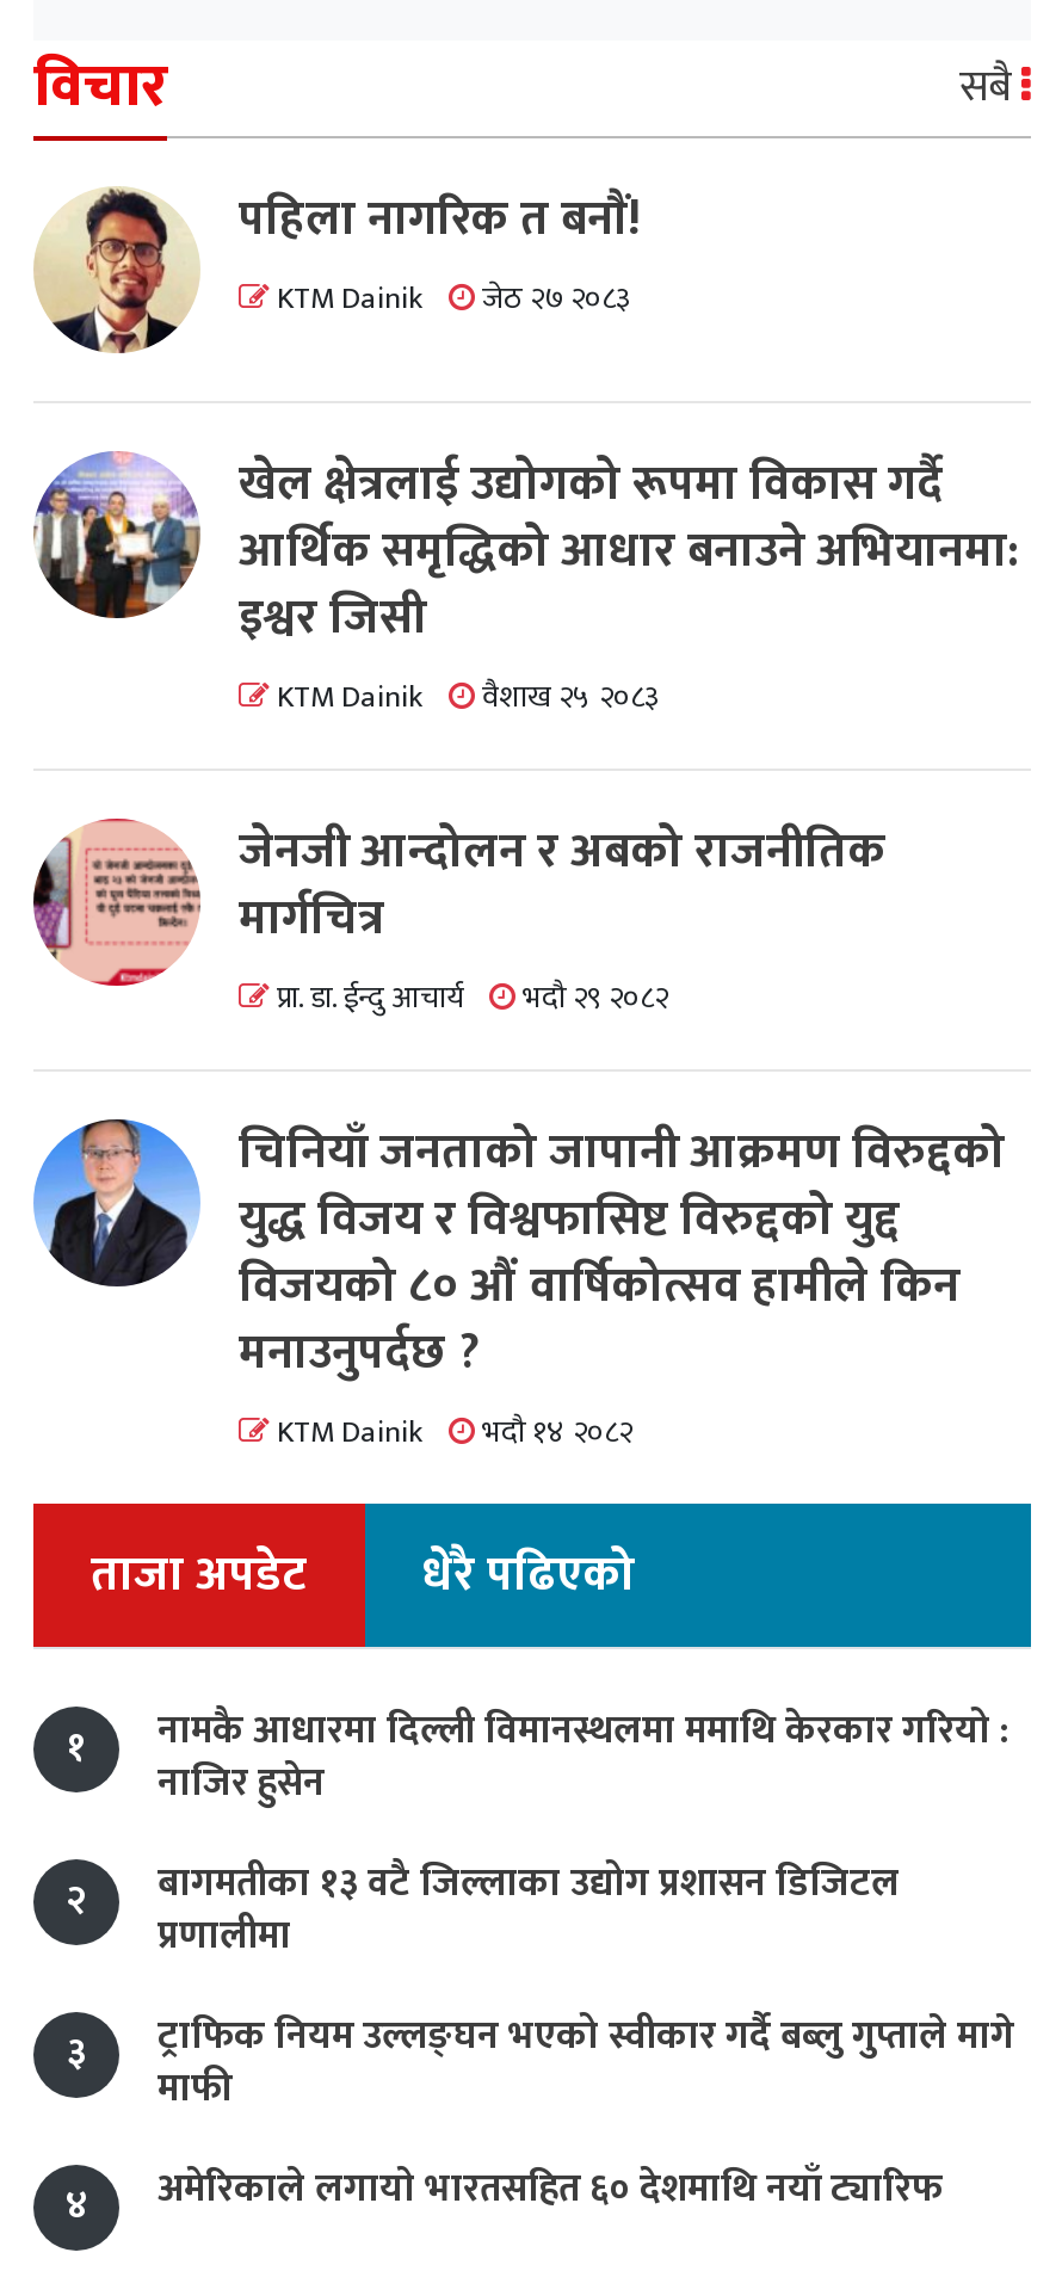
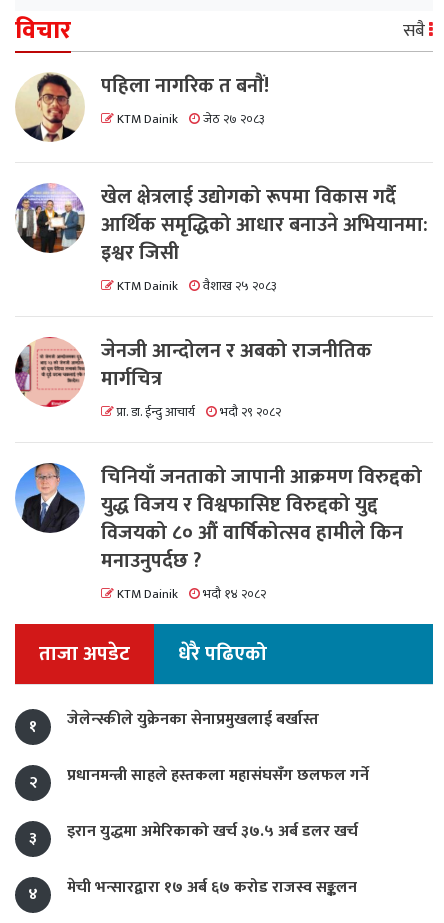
- नामकै आधारमा दिल्ली विमानस्थलमा ममाथि केरकार गरियो :
- नाजिर हुसेन
+ जेलेन्स्कीले युक्रेनका सेनाप्रमुखलाई बर्खास्त

- बागमतीका १३ वटै जिल्लाका उद्योग प्रशासन डिजिटल
- प्रणालीमा
+ प्रधानमन्त्री साहले हस्तकला महासंघसँग छलफल गर्ने

- ट्राफिक नियम उल्लङ्घन भएको स्वीकार गर्दै बब्लु गुप्ताले मागे
- माफी
+ इरान युद्धमा अमेरिकाको खर्च ३७.५ अर्ब डलर खर्च

- अमेरिकाले लगायाे भारतसहित ६० देशमाथि नयाँ ट्यारिफ
+ मेची भन्सारद्वारा १७ अर्ब ६७ करोड राजस्व सङ्कलन
